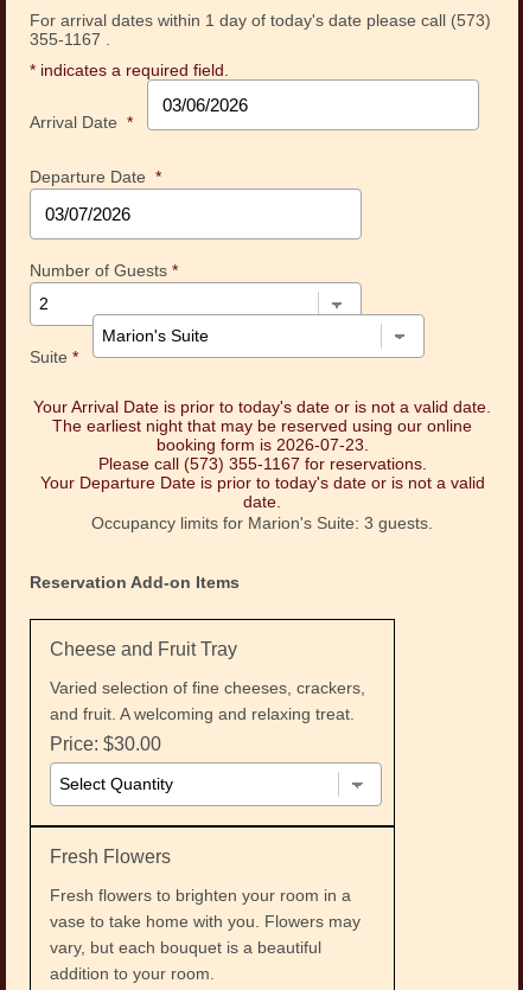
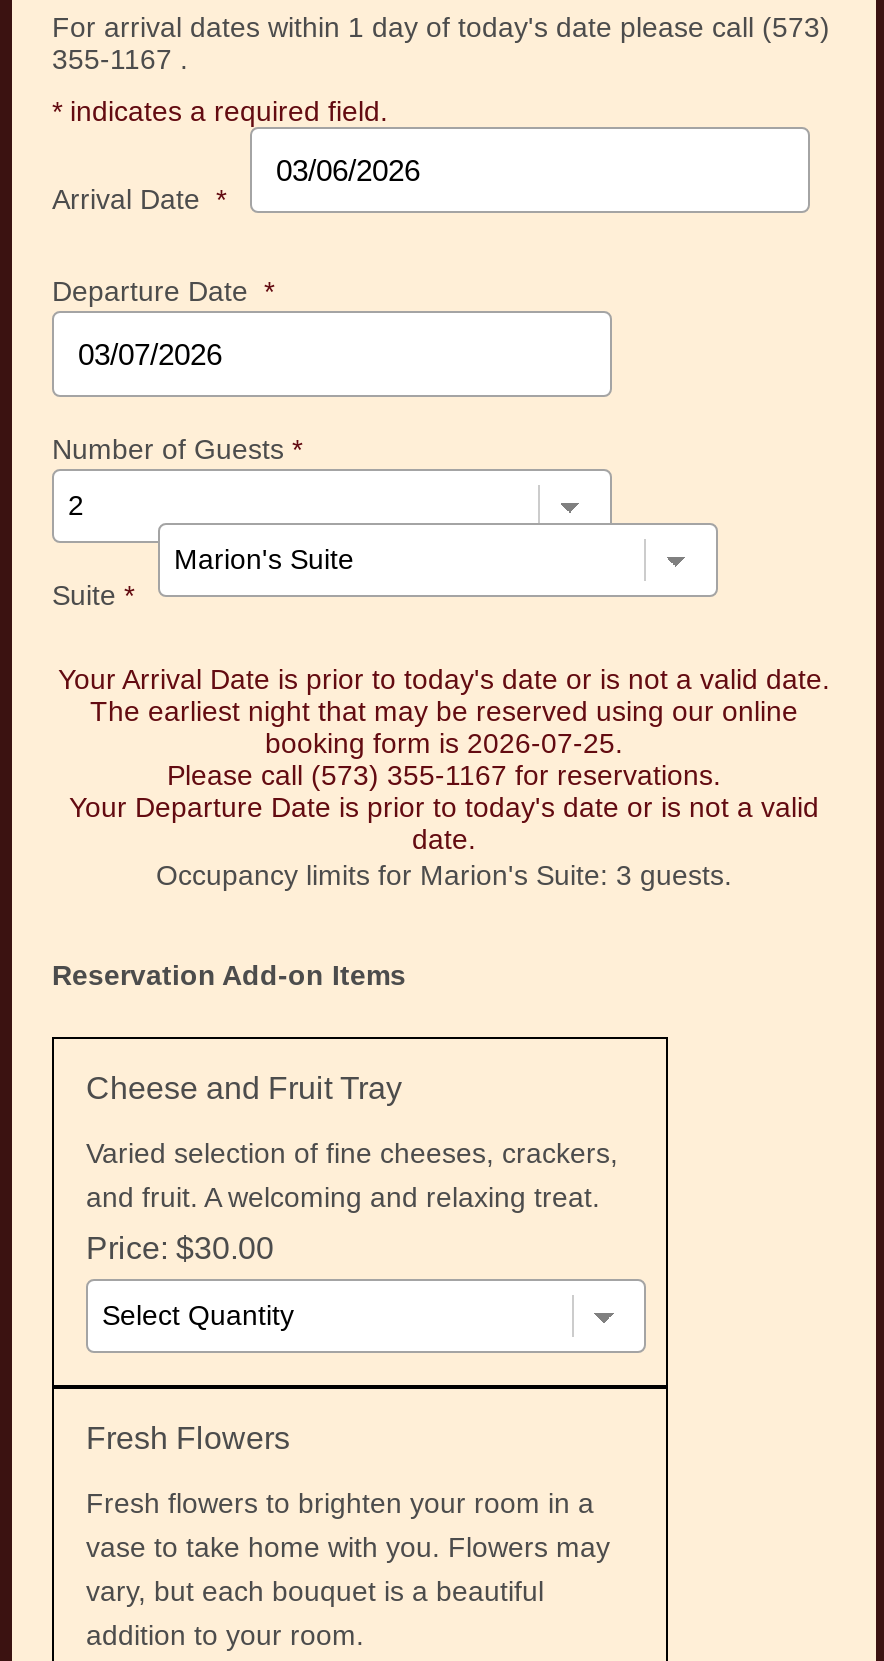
- booking form is 2026-07-23.
+ booking form is 2026-07-25.
